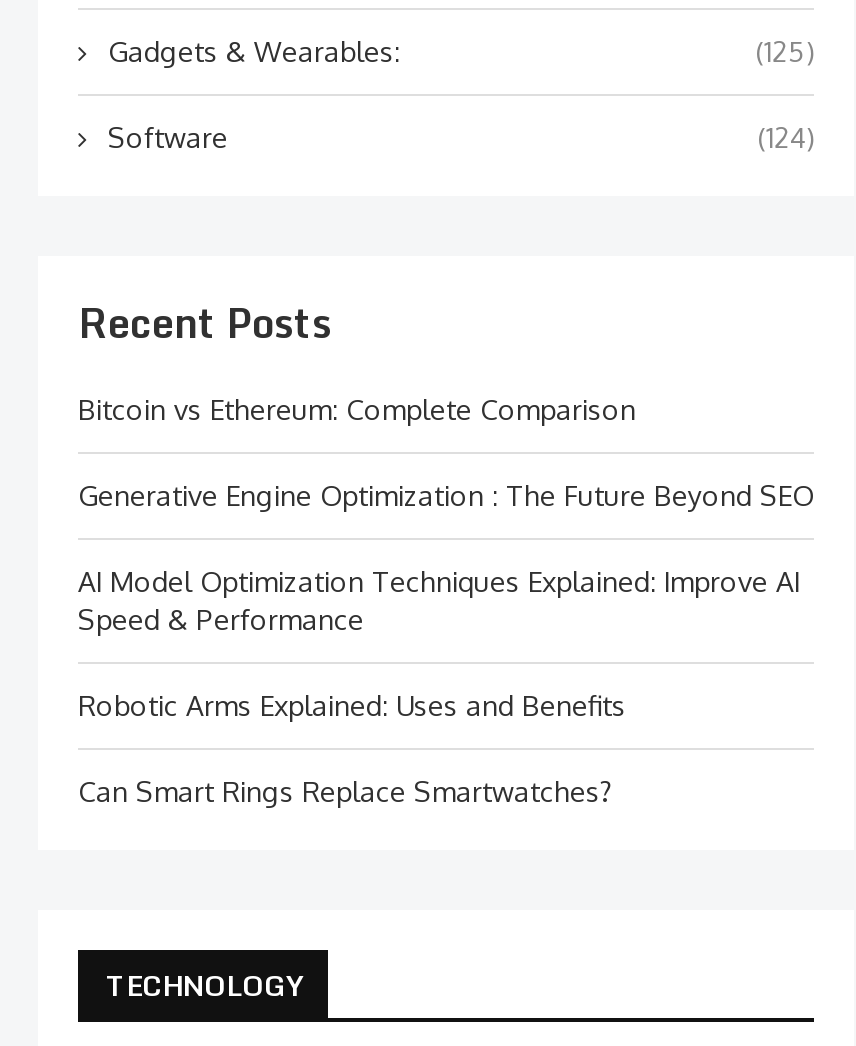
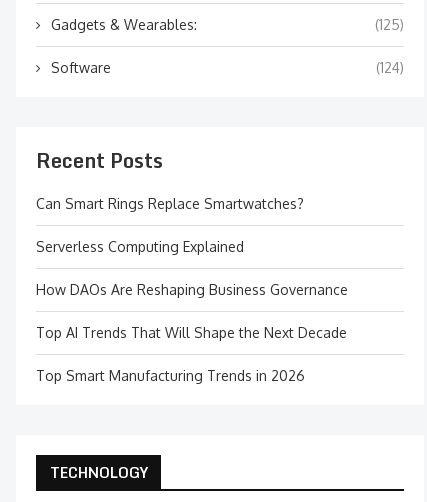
- Bitcoin vs Ethereum: Complete Comparison
- Generative Engine Optimization : The Future Beyond SEO
- AI Model Optimization Techniques Explained: Improve AI
- Speed & Performance
- Robotic Arms Explained: Uses and Benefits

moved up: Can Smart Rings Replace Smartwatches?

+ Serverless Computing Explained
+ How DAOs Are Reshaping Business Governance
+ Top AI Trends That Will Shape the Next Decade
+ Top Smart Manufacturing Trends in 2026
